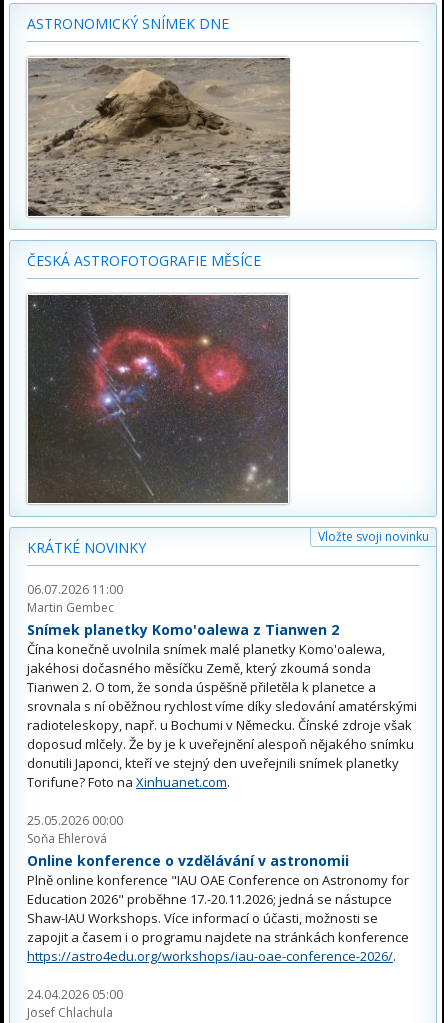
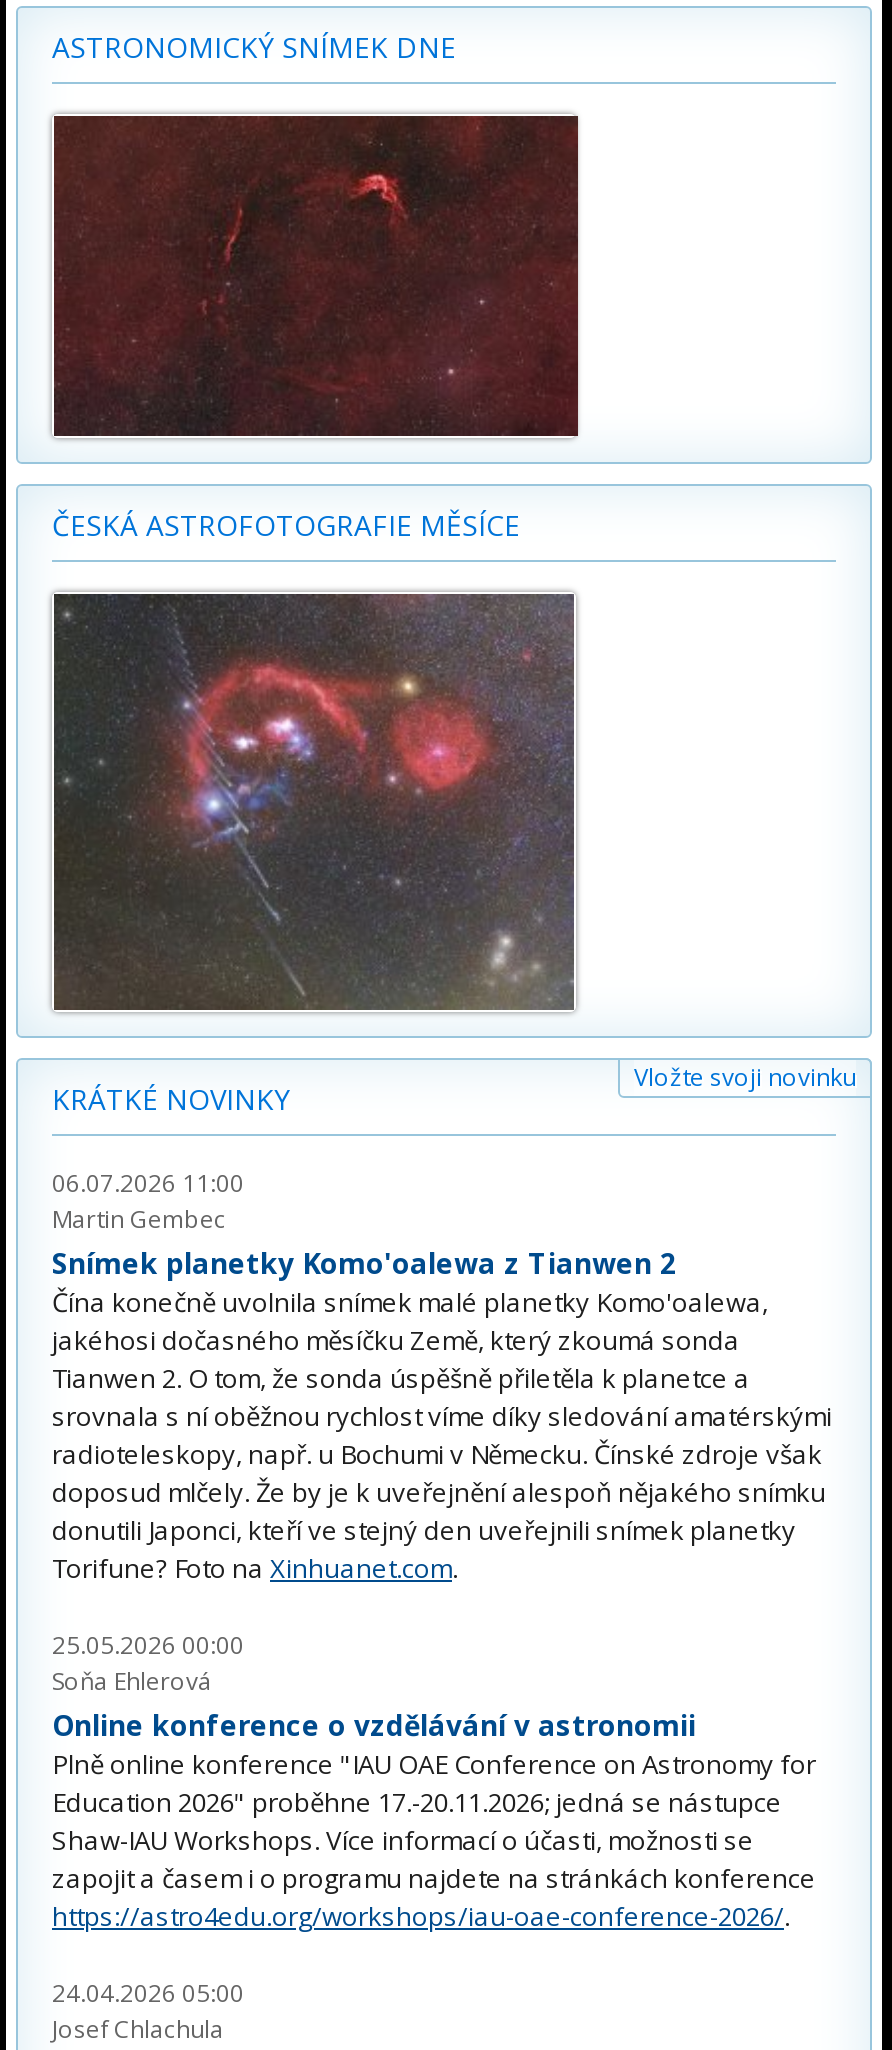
- [image]
+ [image]
